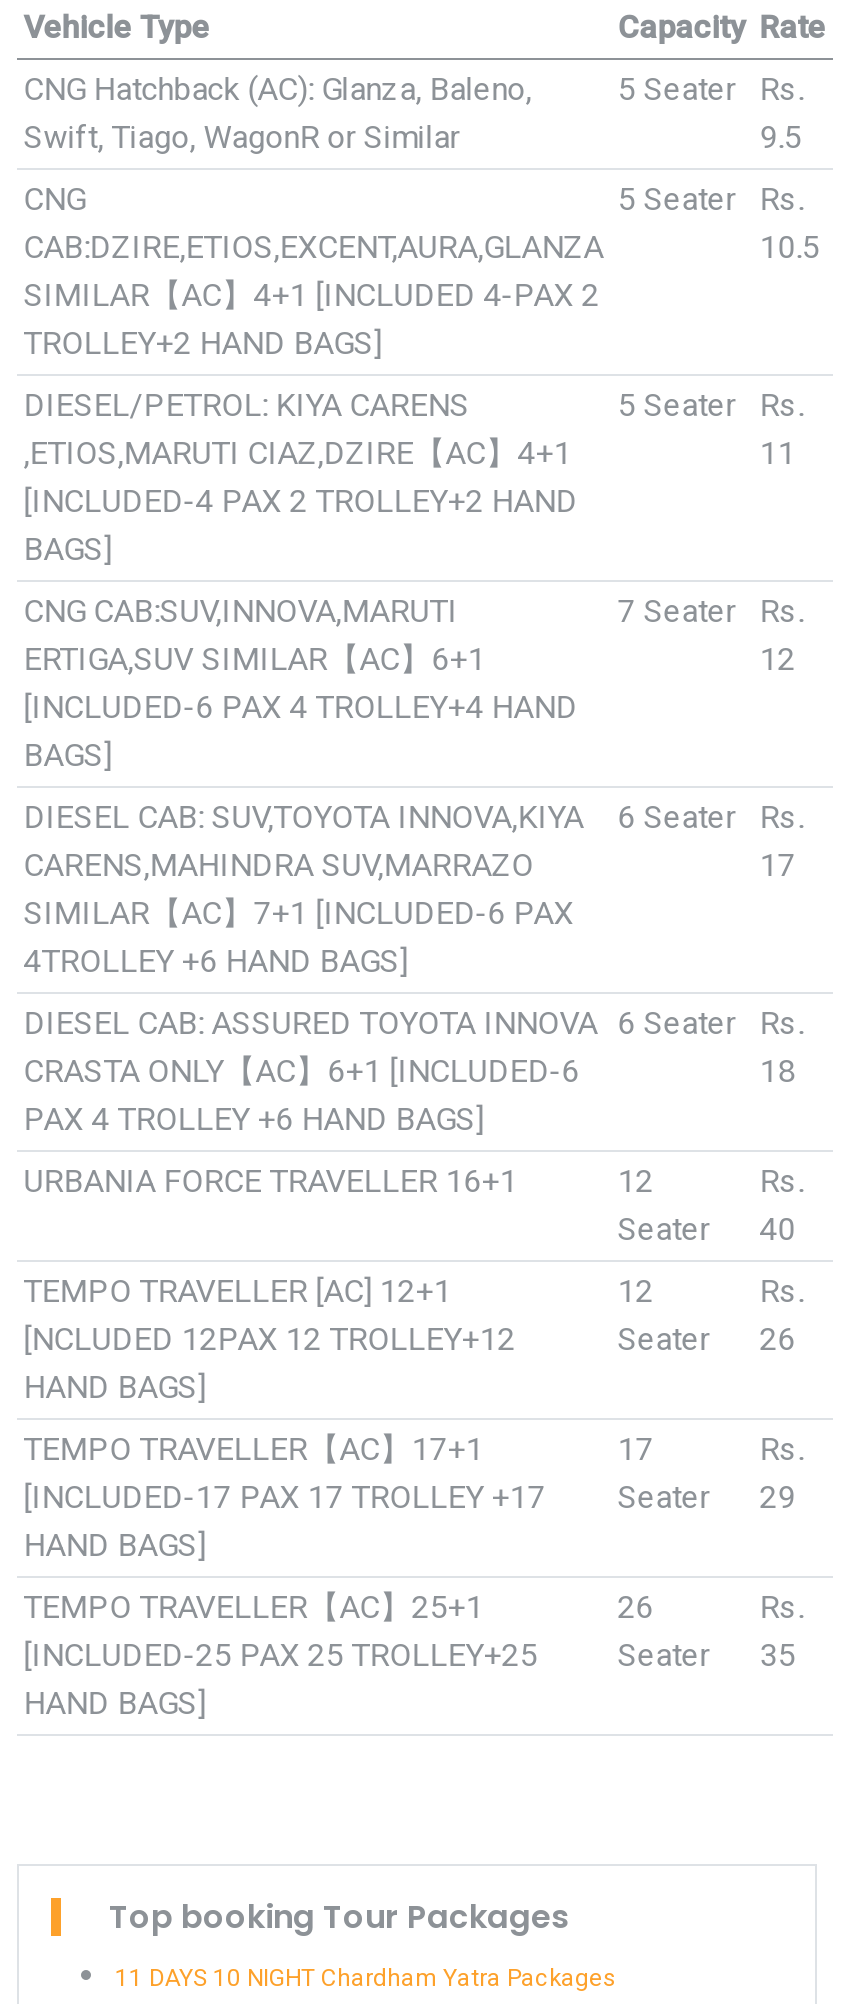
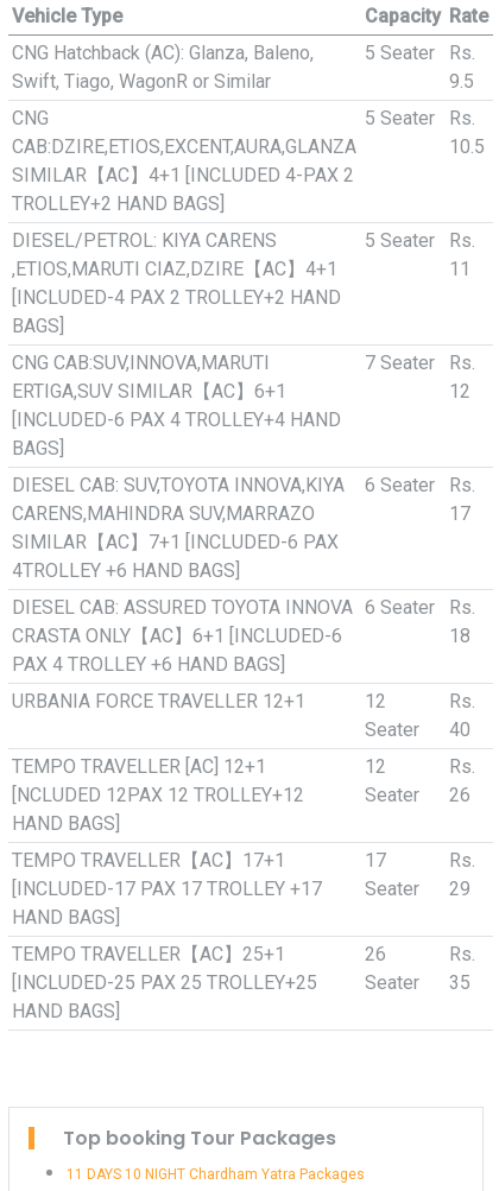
- URBANIA FORCE TRAVELLER 16+1
+ URBANIA FORCE TRAVELLER 12+1
